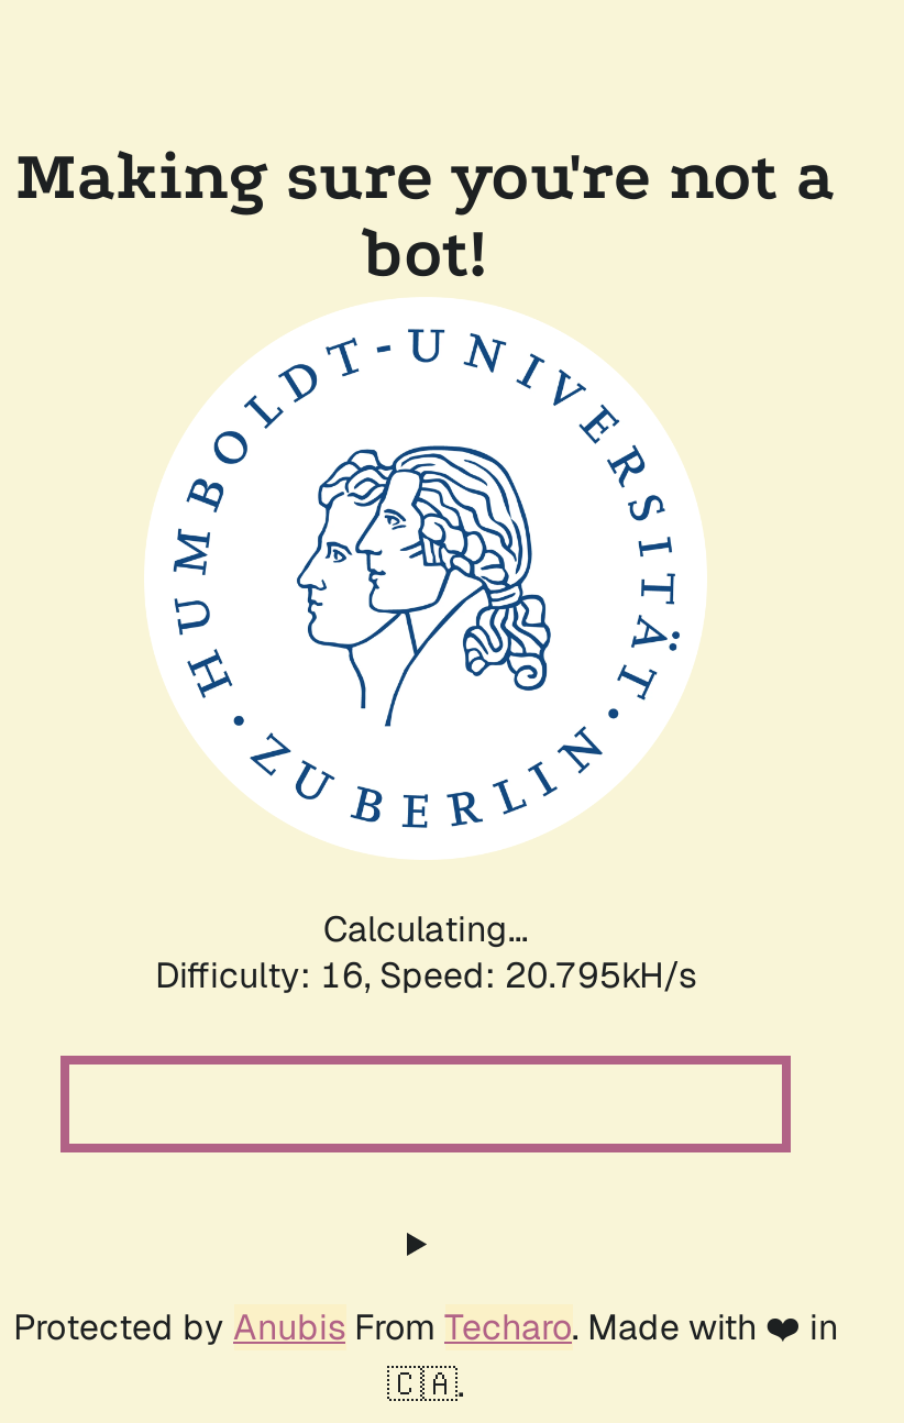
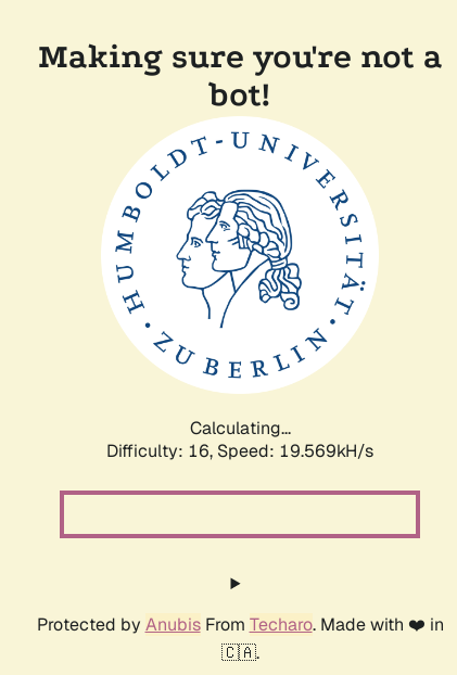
- Difficulty: 16, Speed: 20.795kH/s
+ Difficulty: 16, Speed: 19.569kH/s
